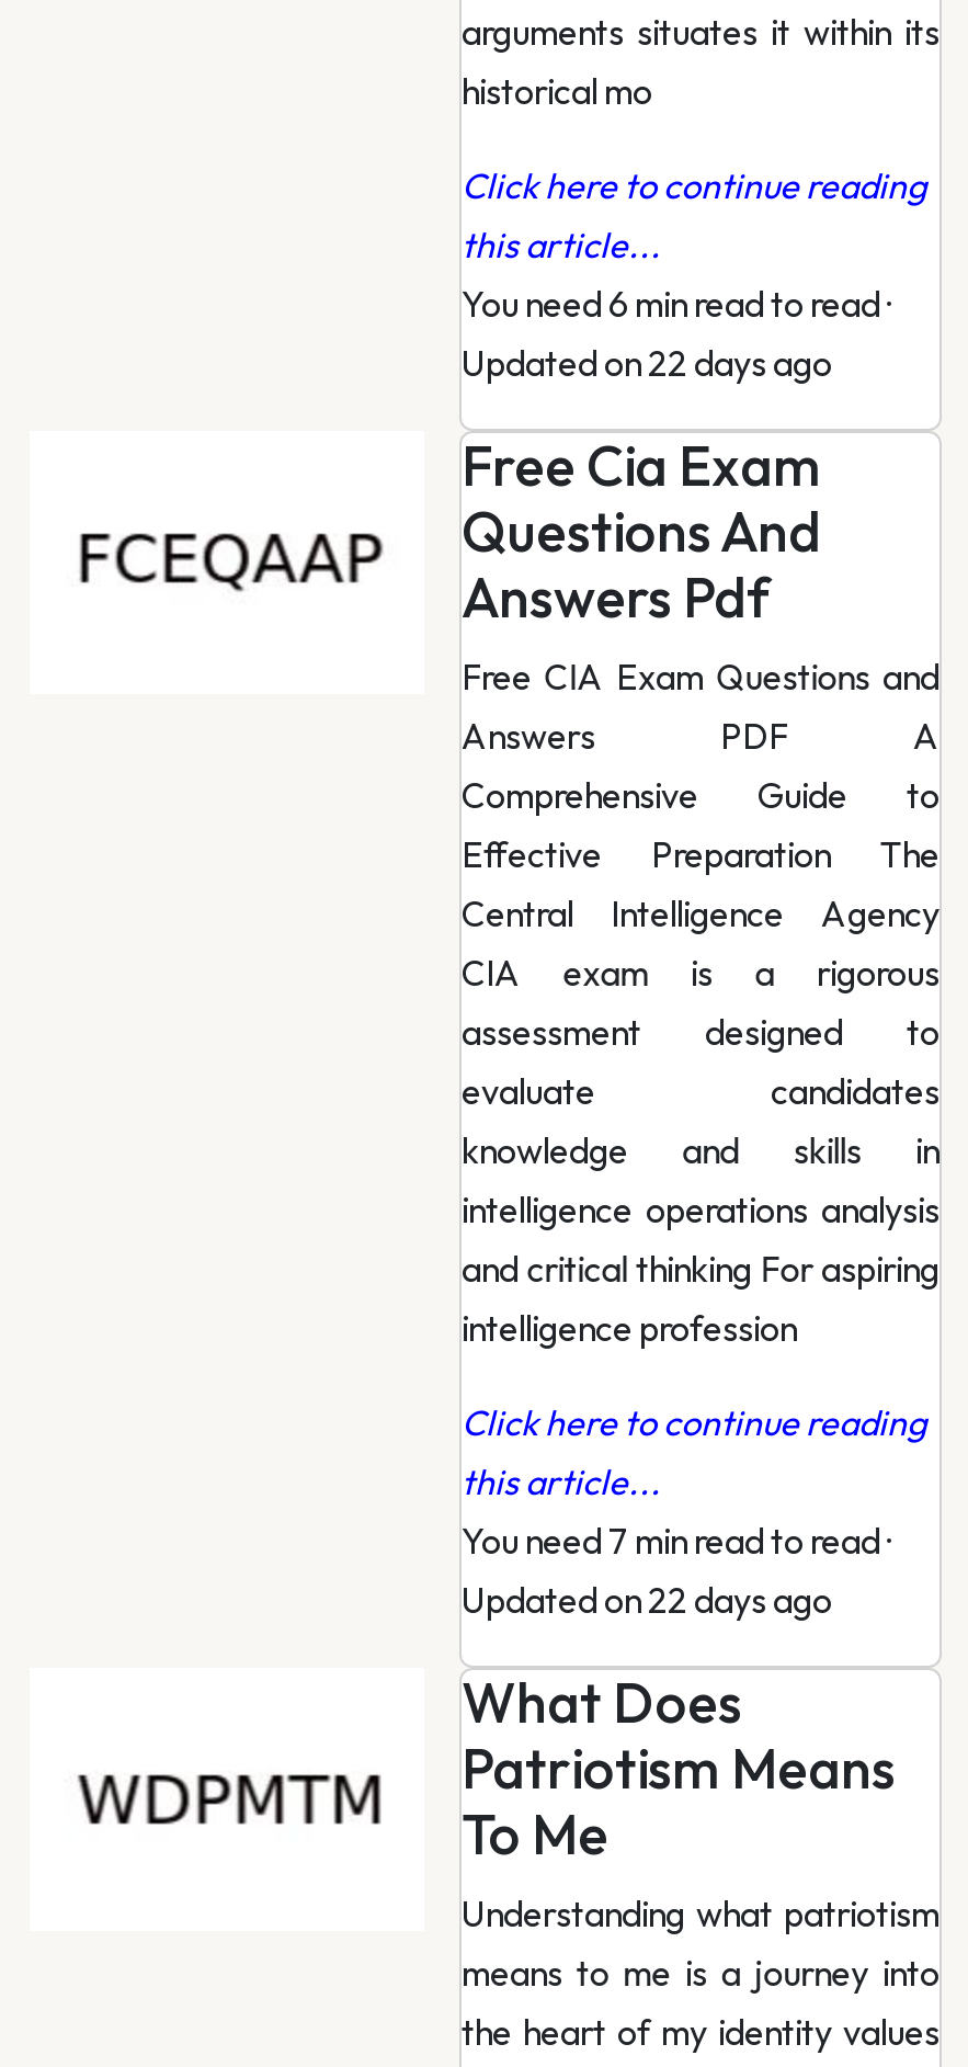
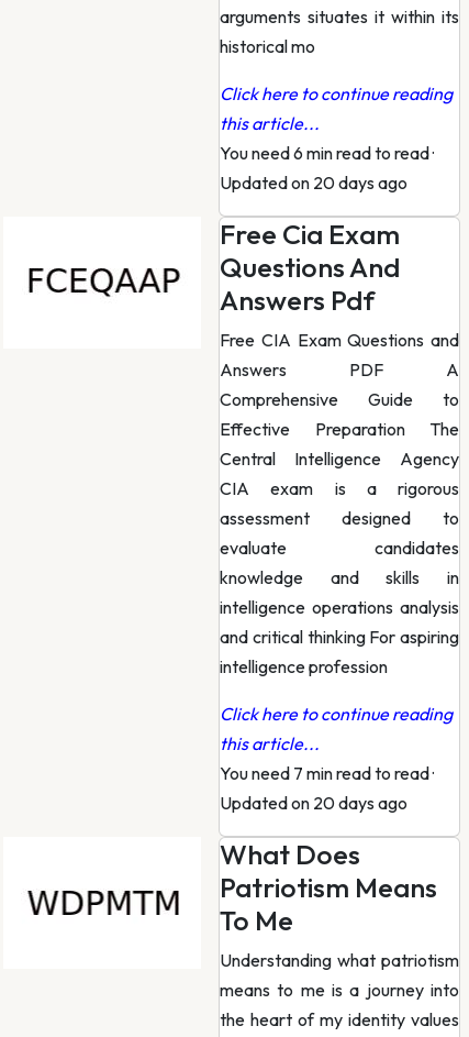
- Updated on 22 days ago
+ Updated on 20 days ago

- Updated on 22 days ago
+ Updated on 20 days ago
